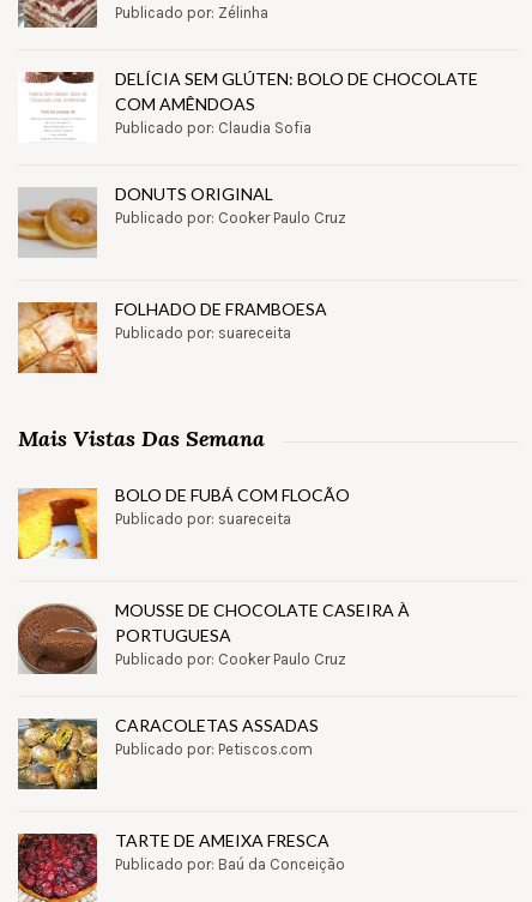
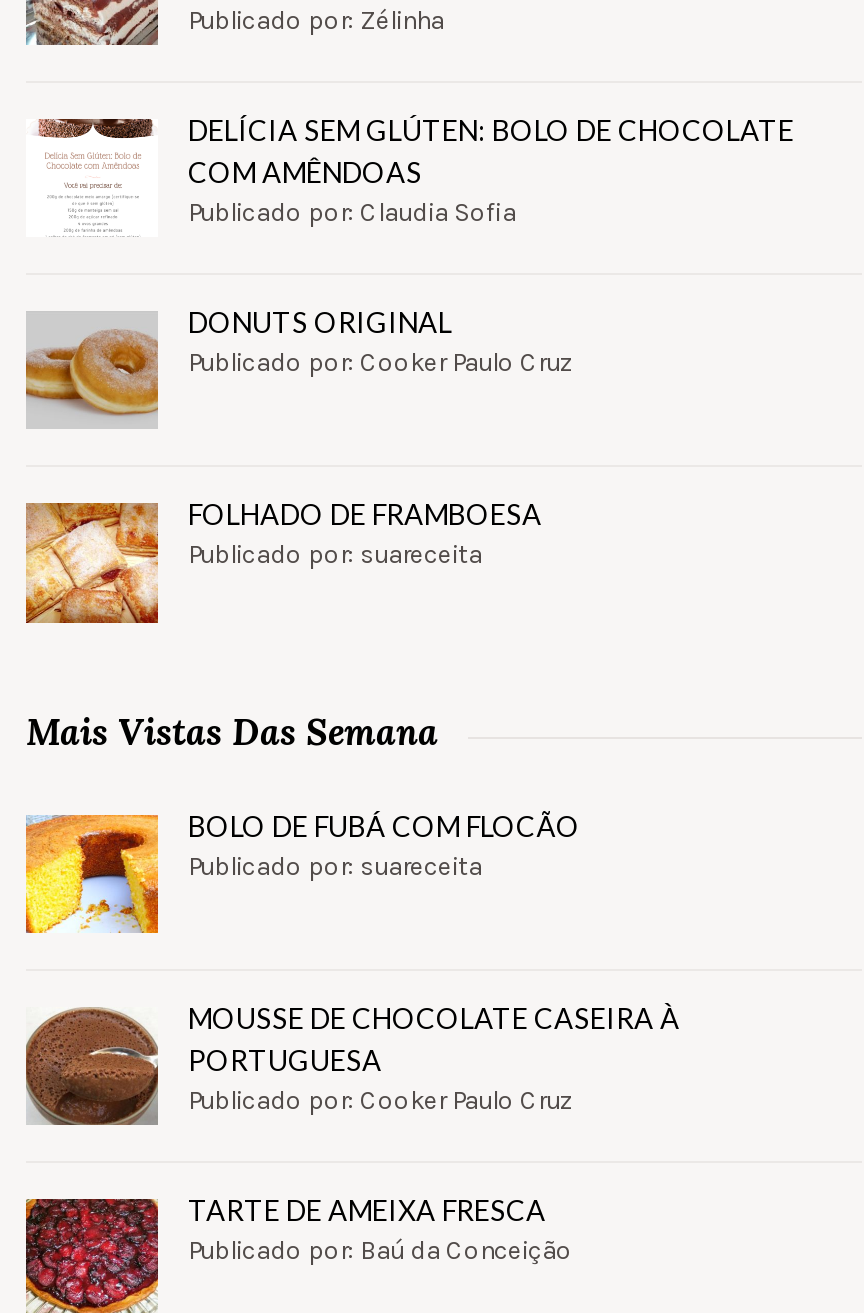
- [image]
- CARACOLETAS ASSADAS
- Publicado por: Petiscos.com
